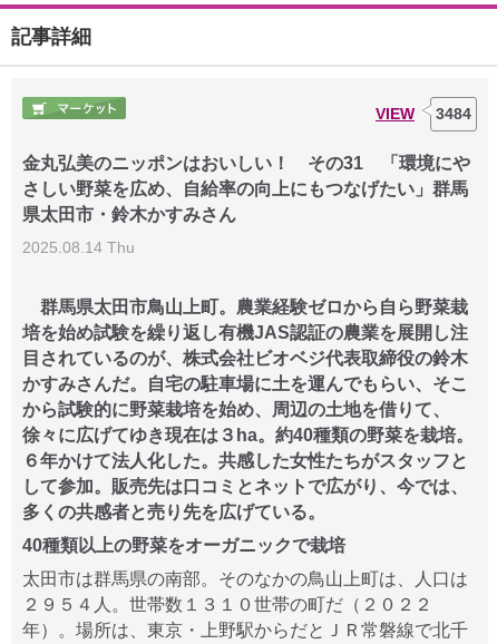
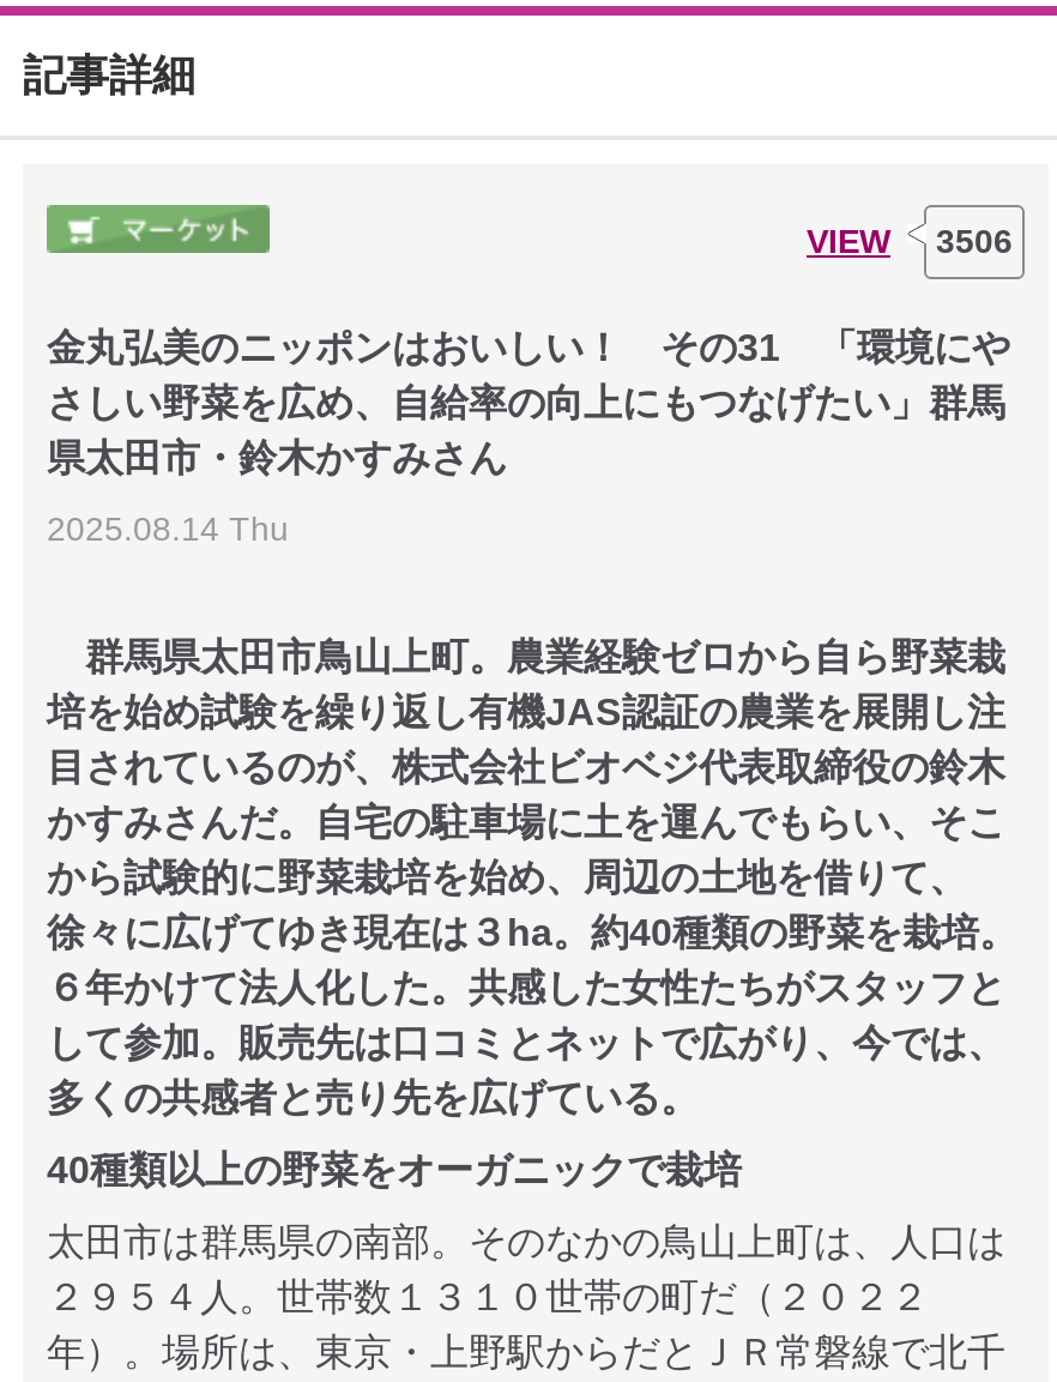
- VIEW 3484
+ VIEW 3506
